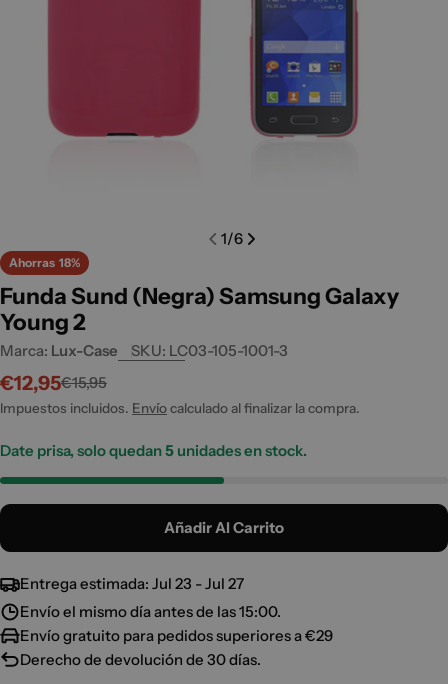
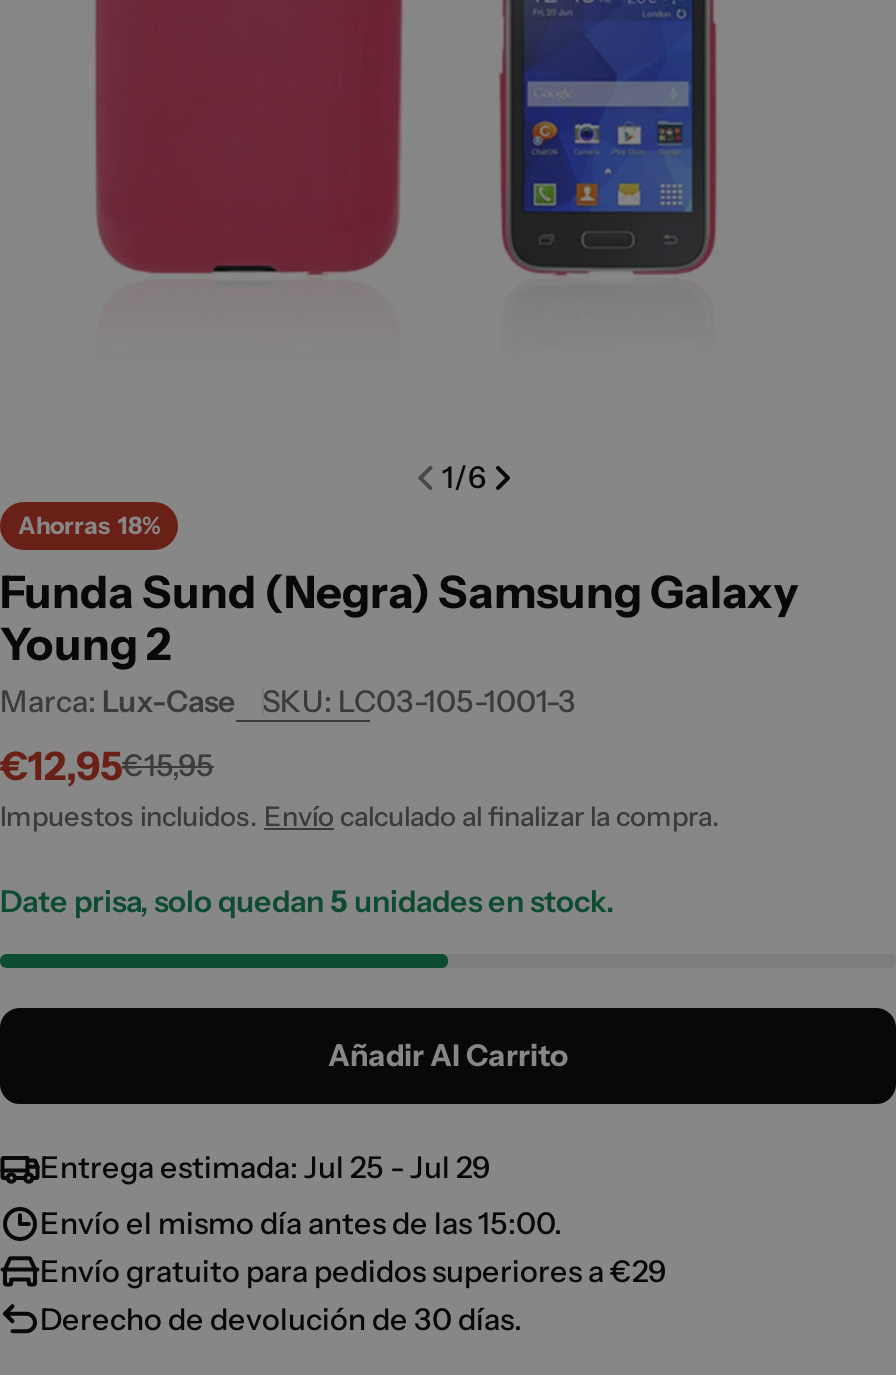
- Entrega estimada: Jul 23 - Jul 27
+ Entrega estimada: Jul 25 - Jul 29
